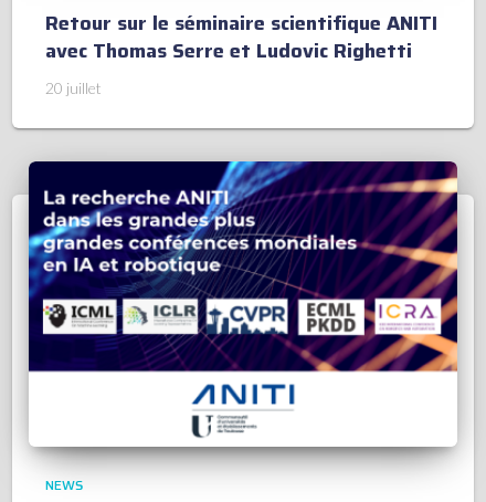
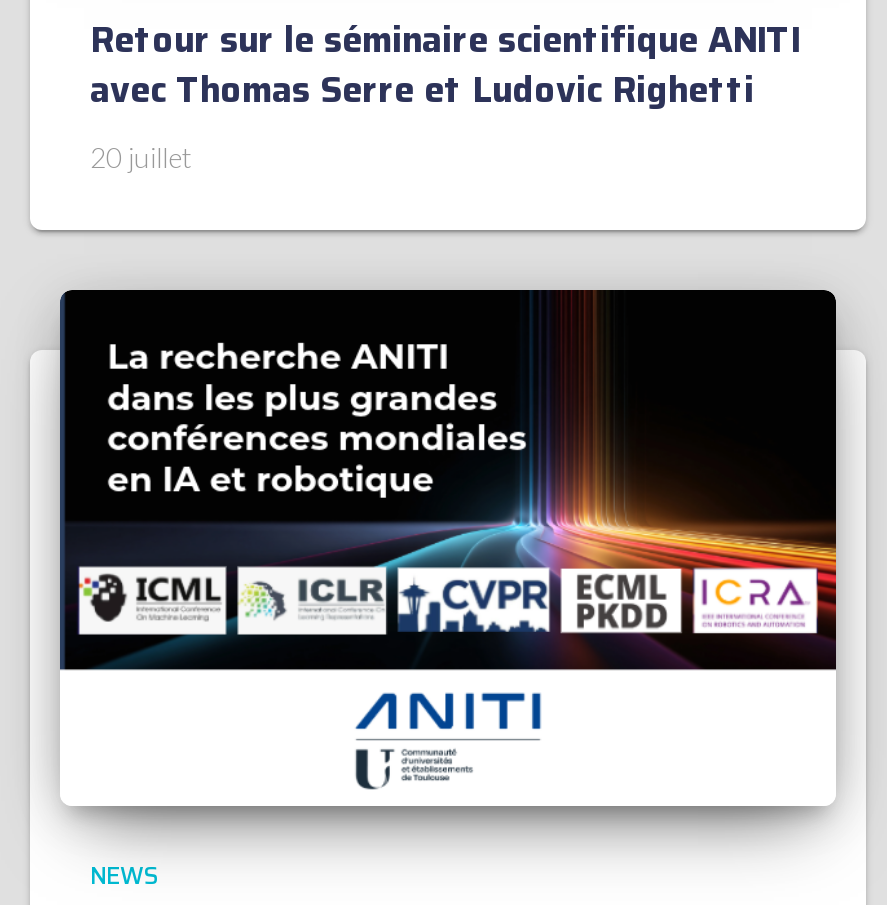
- [image]
+ [image]
